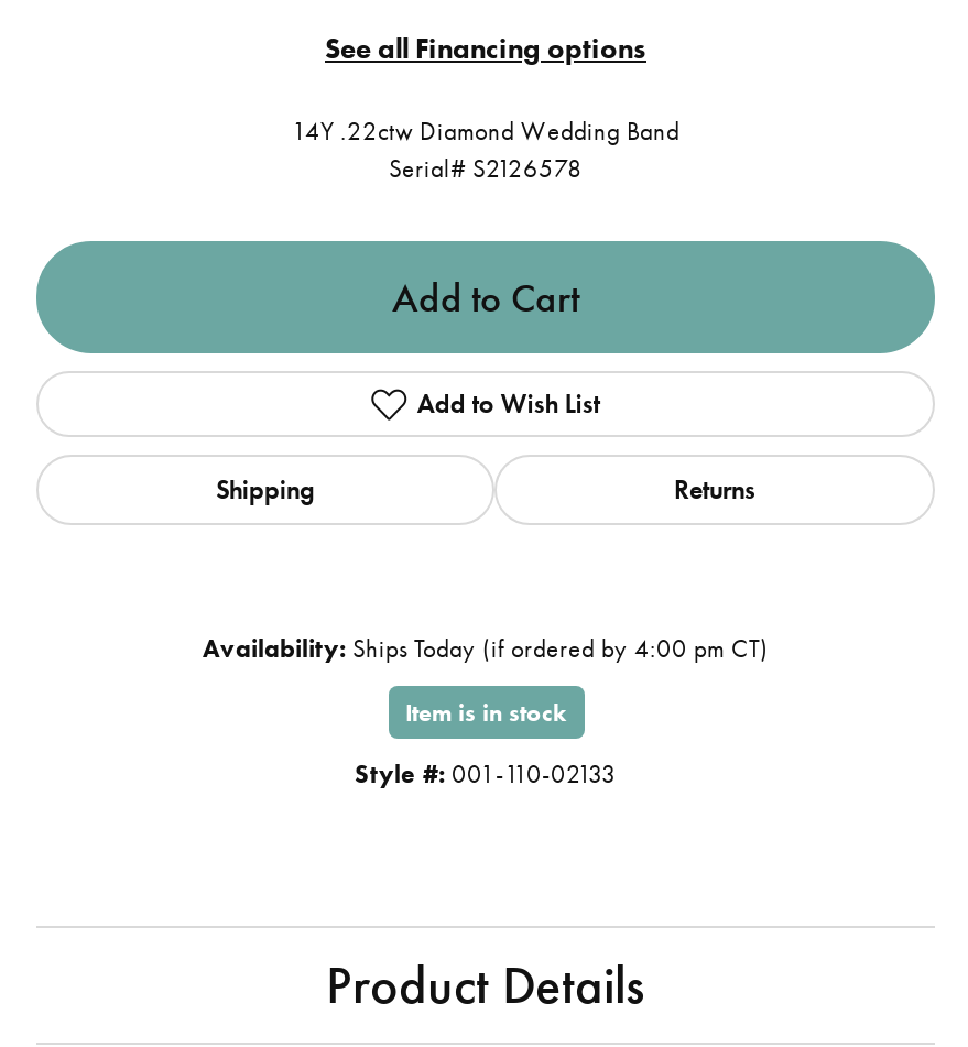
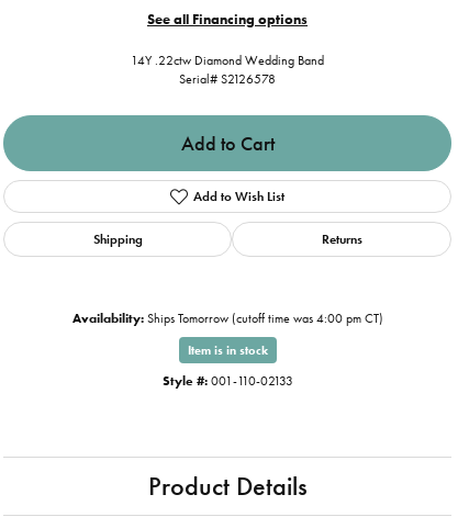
- Availability: Ships Today (if ordered by 4:00 pm CT)
+ Availability: Ships Tomorrow (cutoff time was 4:00 pm CT)
